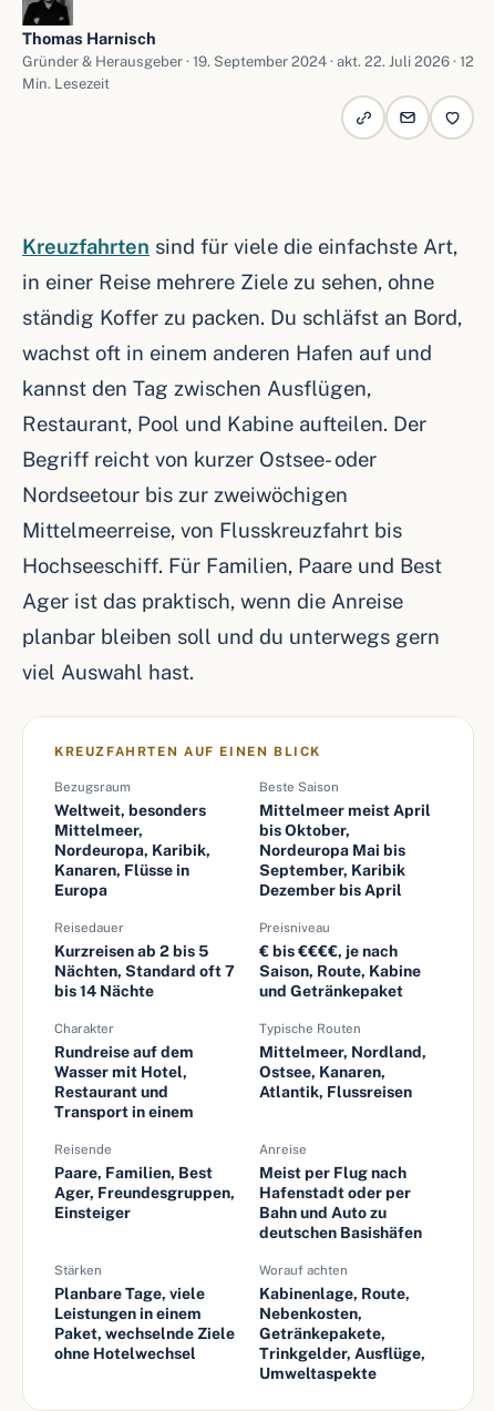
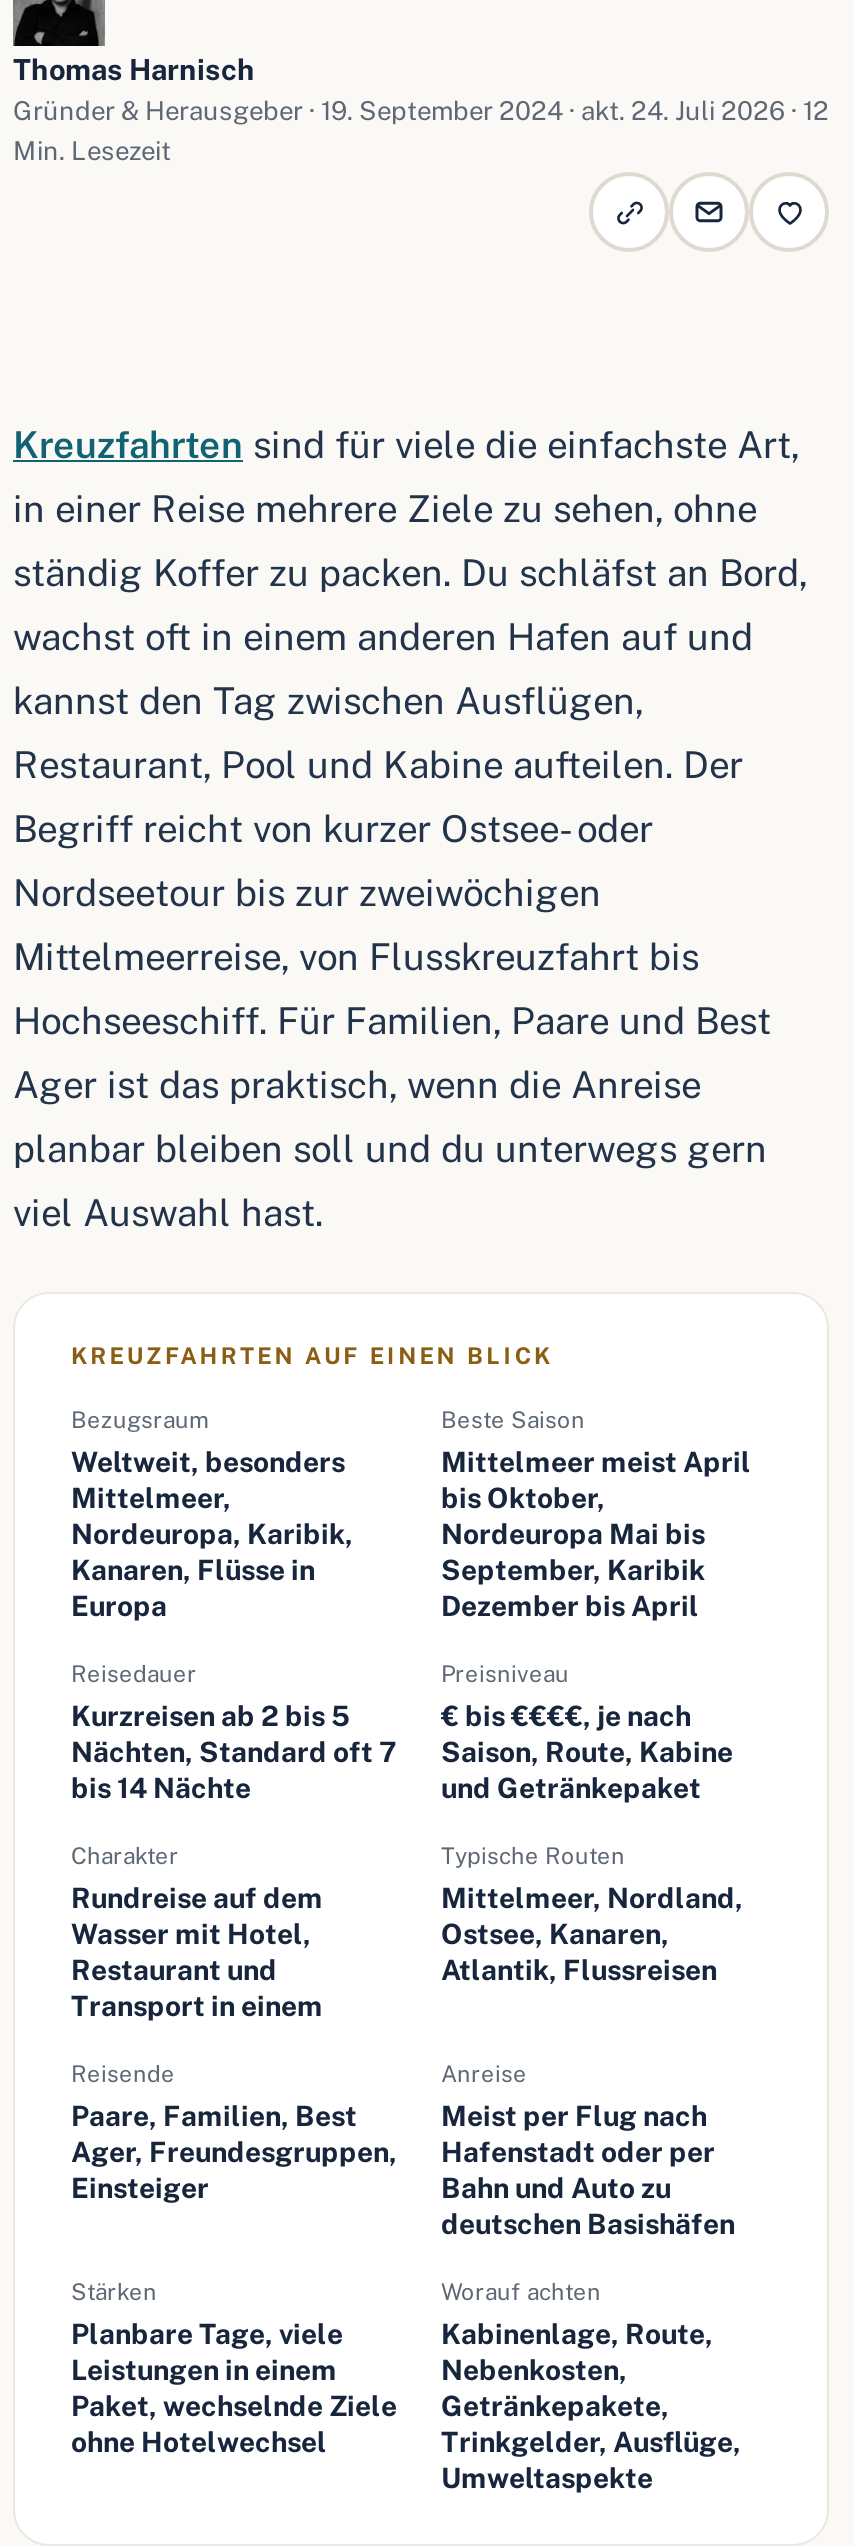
- Gründer & Herausgeber · 19. September 2024 · akt. 22. Juli 2026 · 12
+ Gründer & Herausgeber · 19. September 2024 · akt. 24. Juli 2026 · 12
